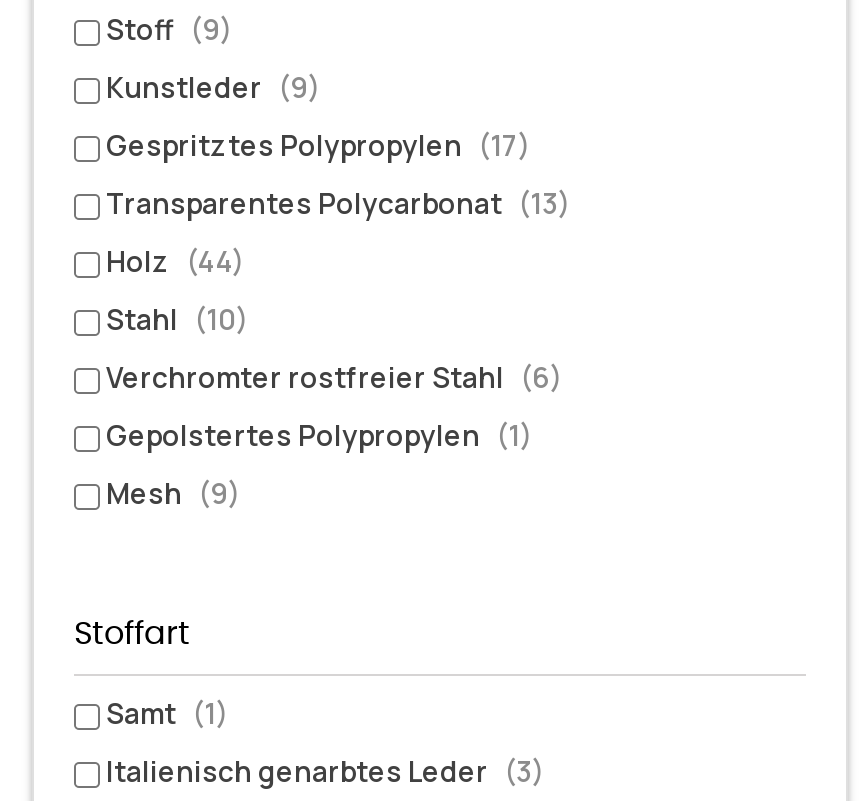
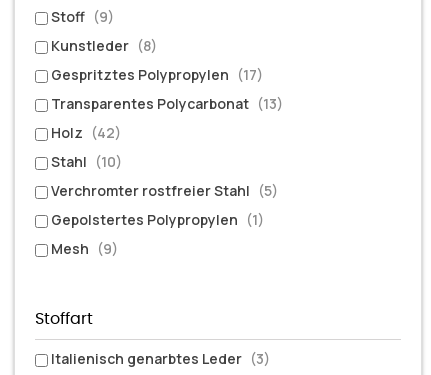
- Kunstleder (9)
+ Kunstleder (8)

- Holz (44)
+ Holz (42)

- Verchromter rostfreier Stahl (6)
+ Verchromter rostfreier Stahl (5)

- Samt (1)
